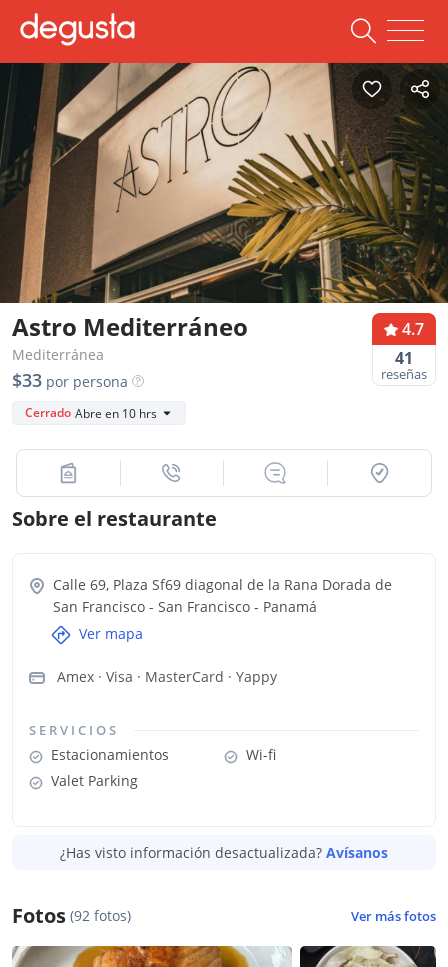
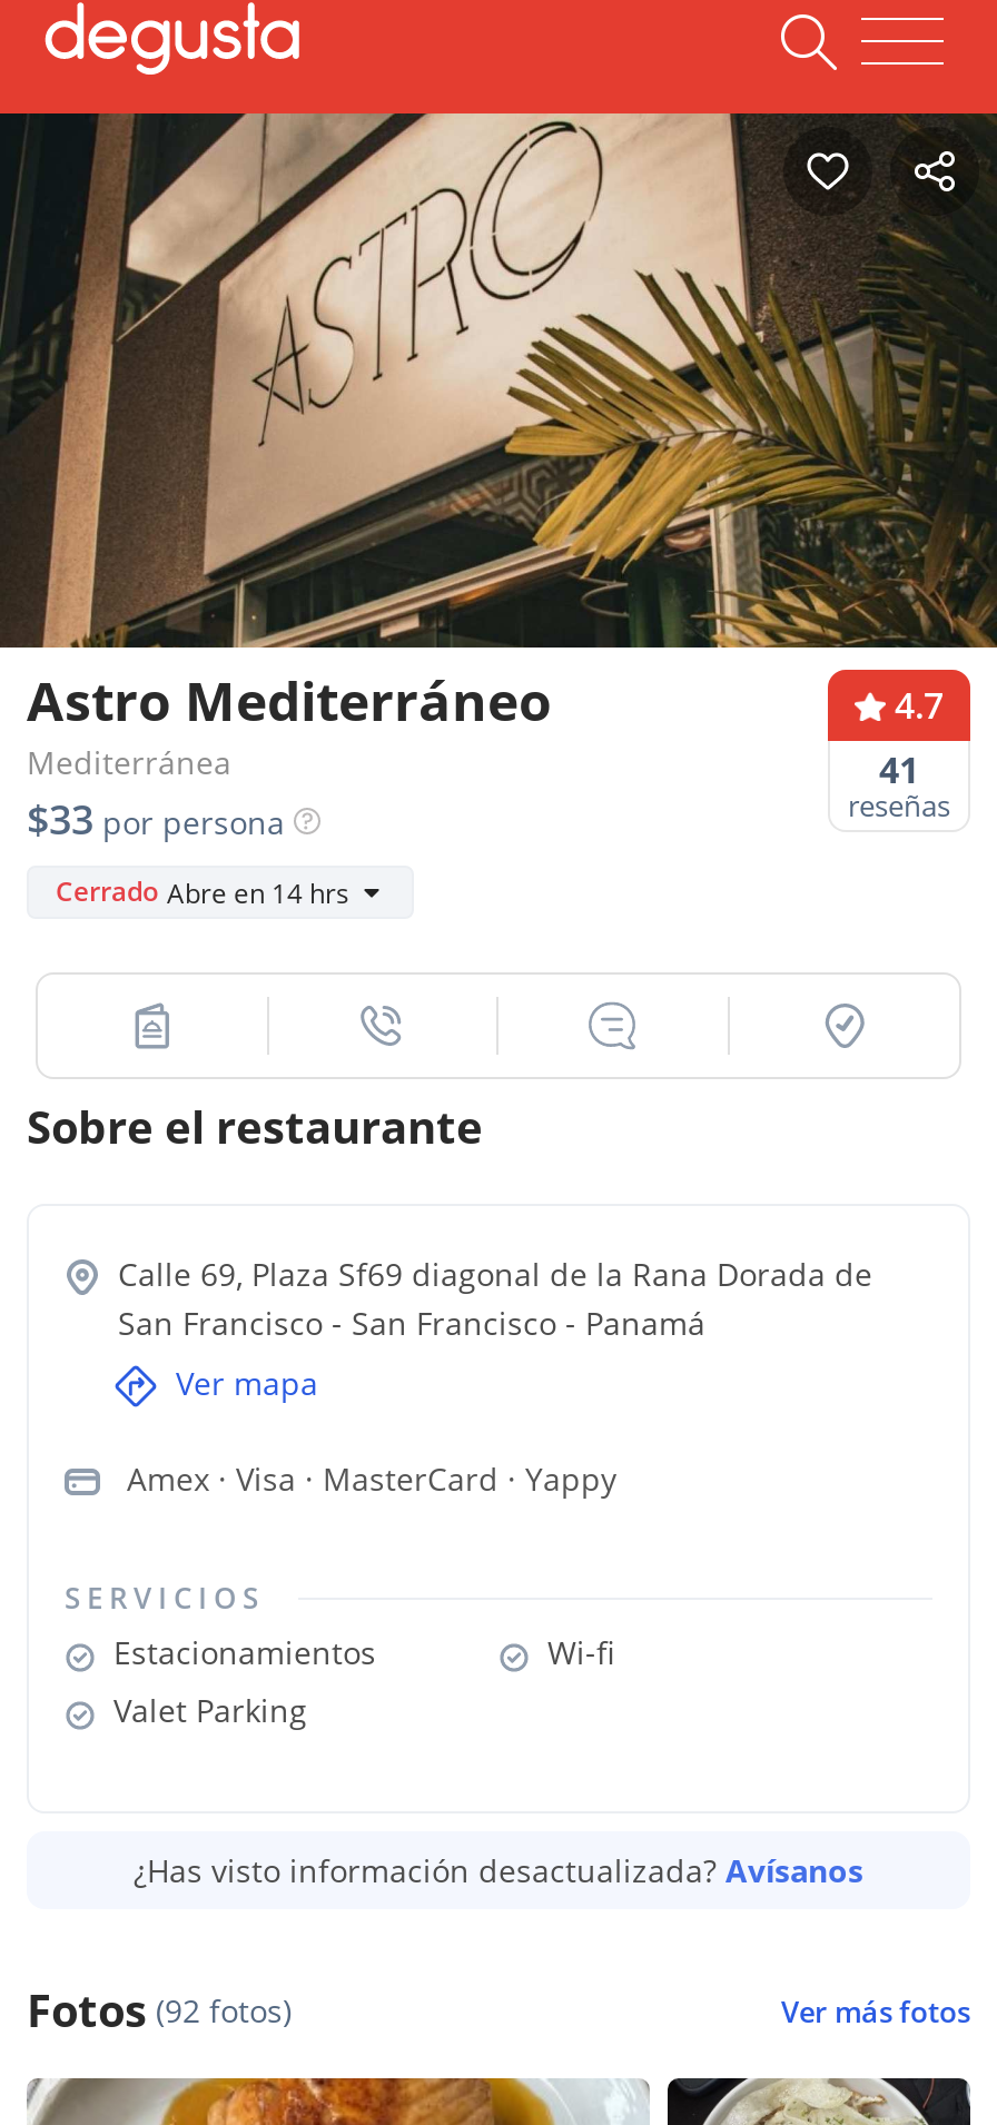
- Cerrado Abre en 10 hrs
+ Cerrado Abre en 14 hrs
